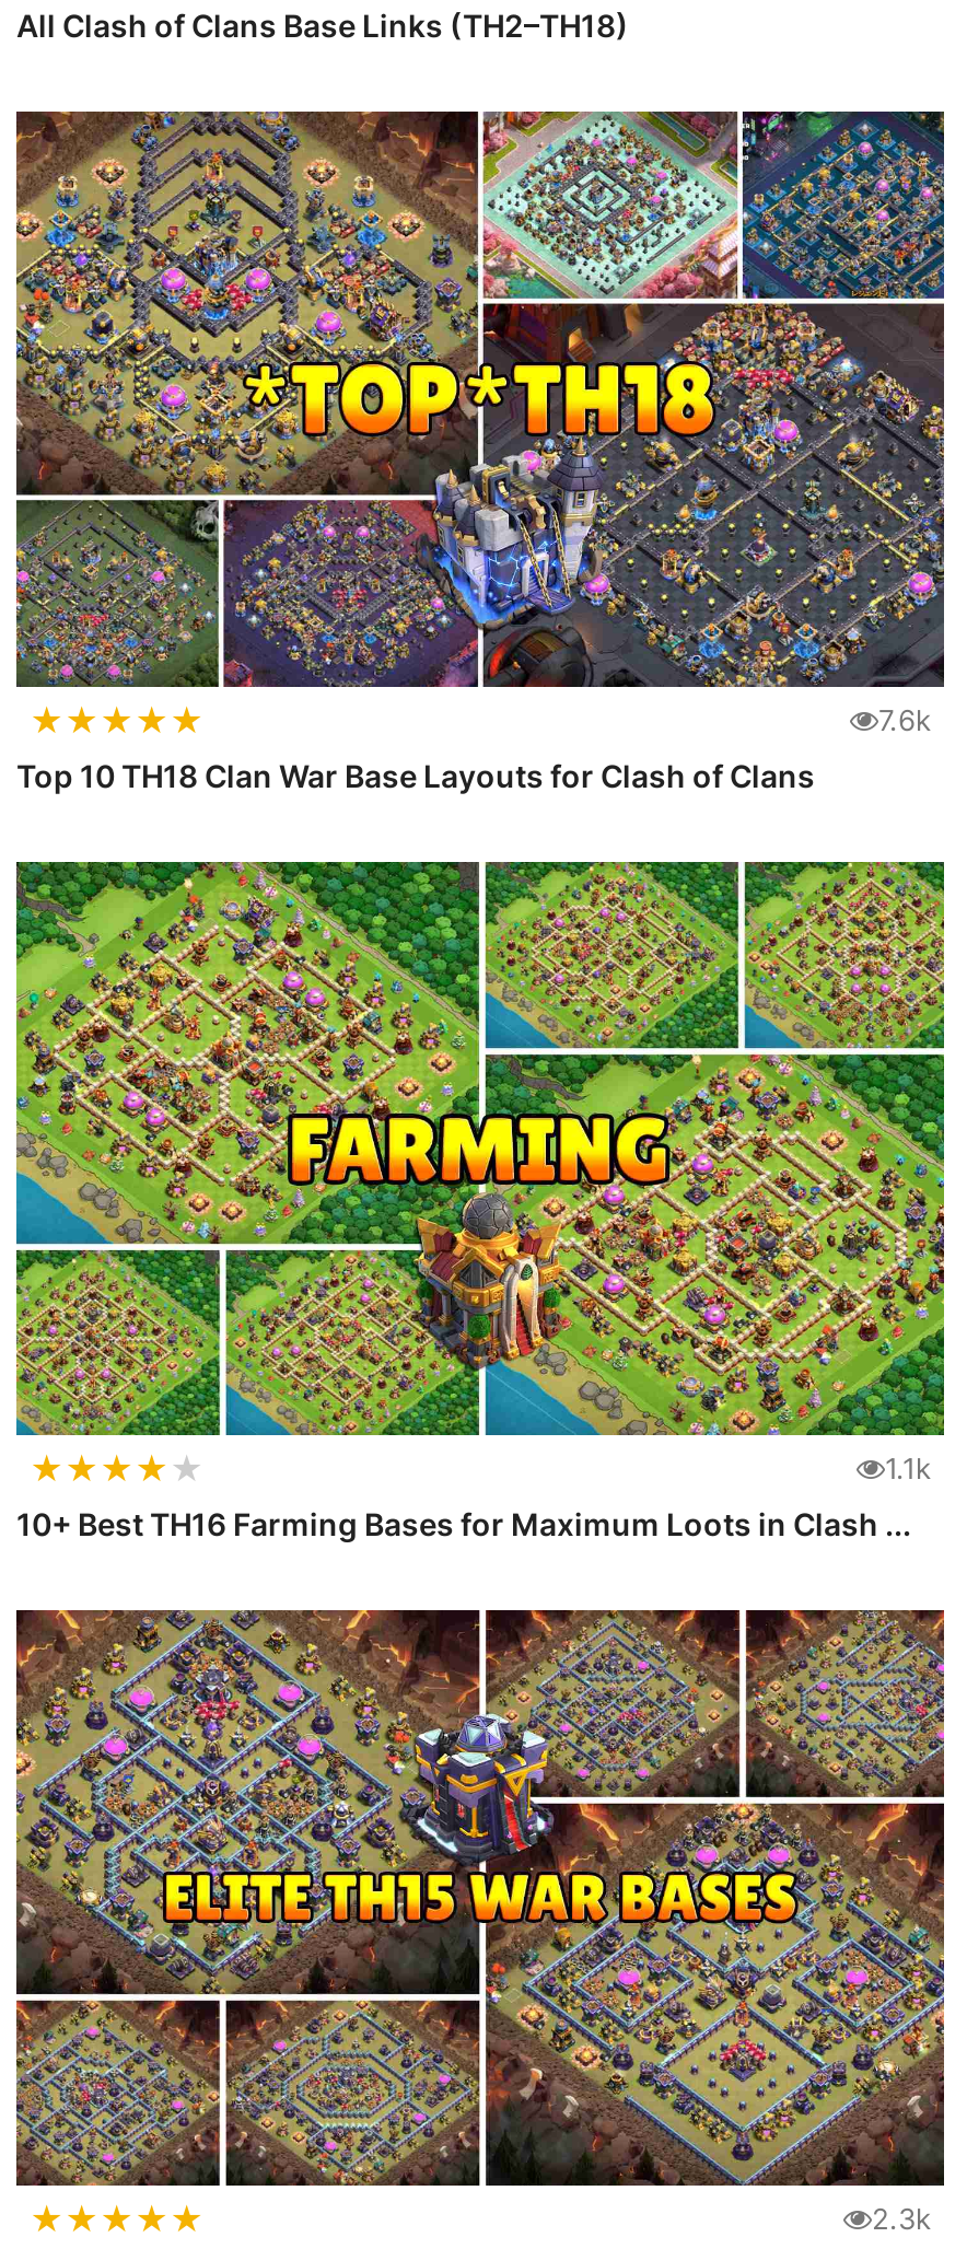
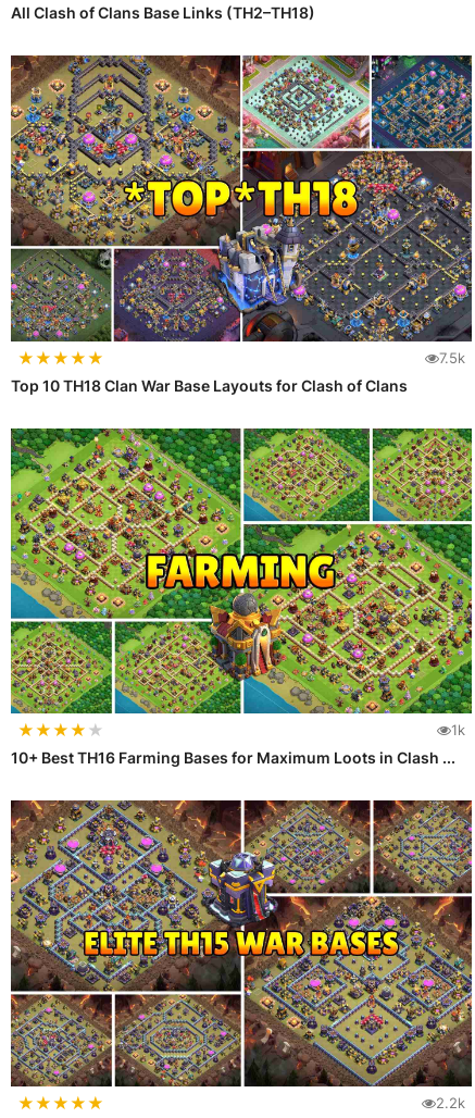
- 7.6k
+ 7.5k

- 1.1k
+ 1k

- 2.3k
+ 2.2k
